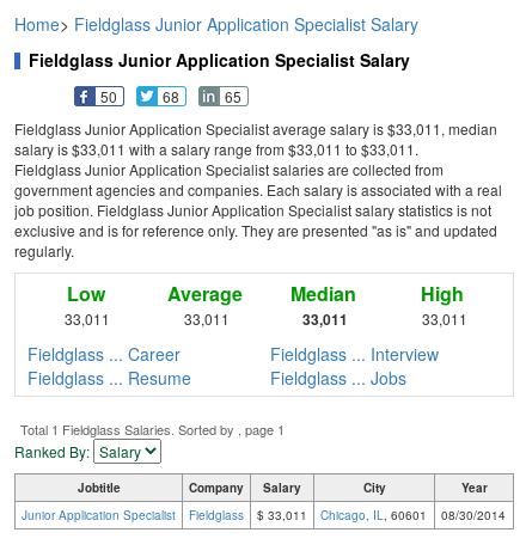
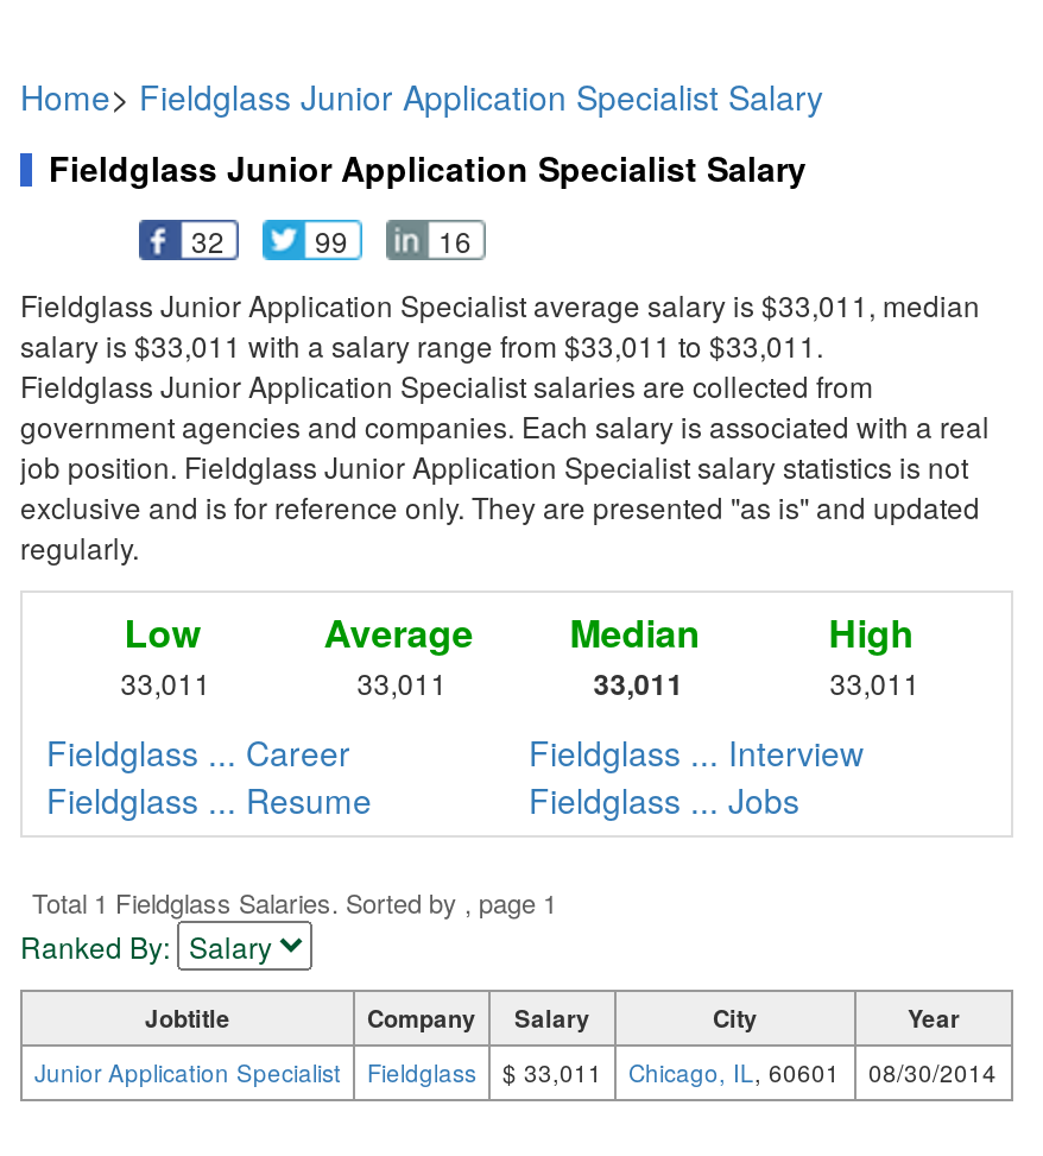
- 50
+ 32

- 68
+ 99

- 65
+ 16
